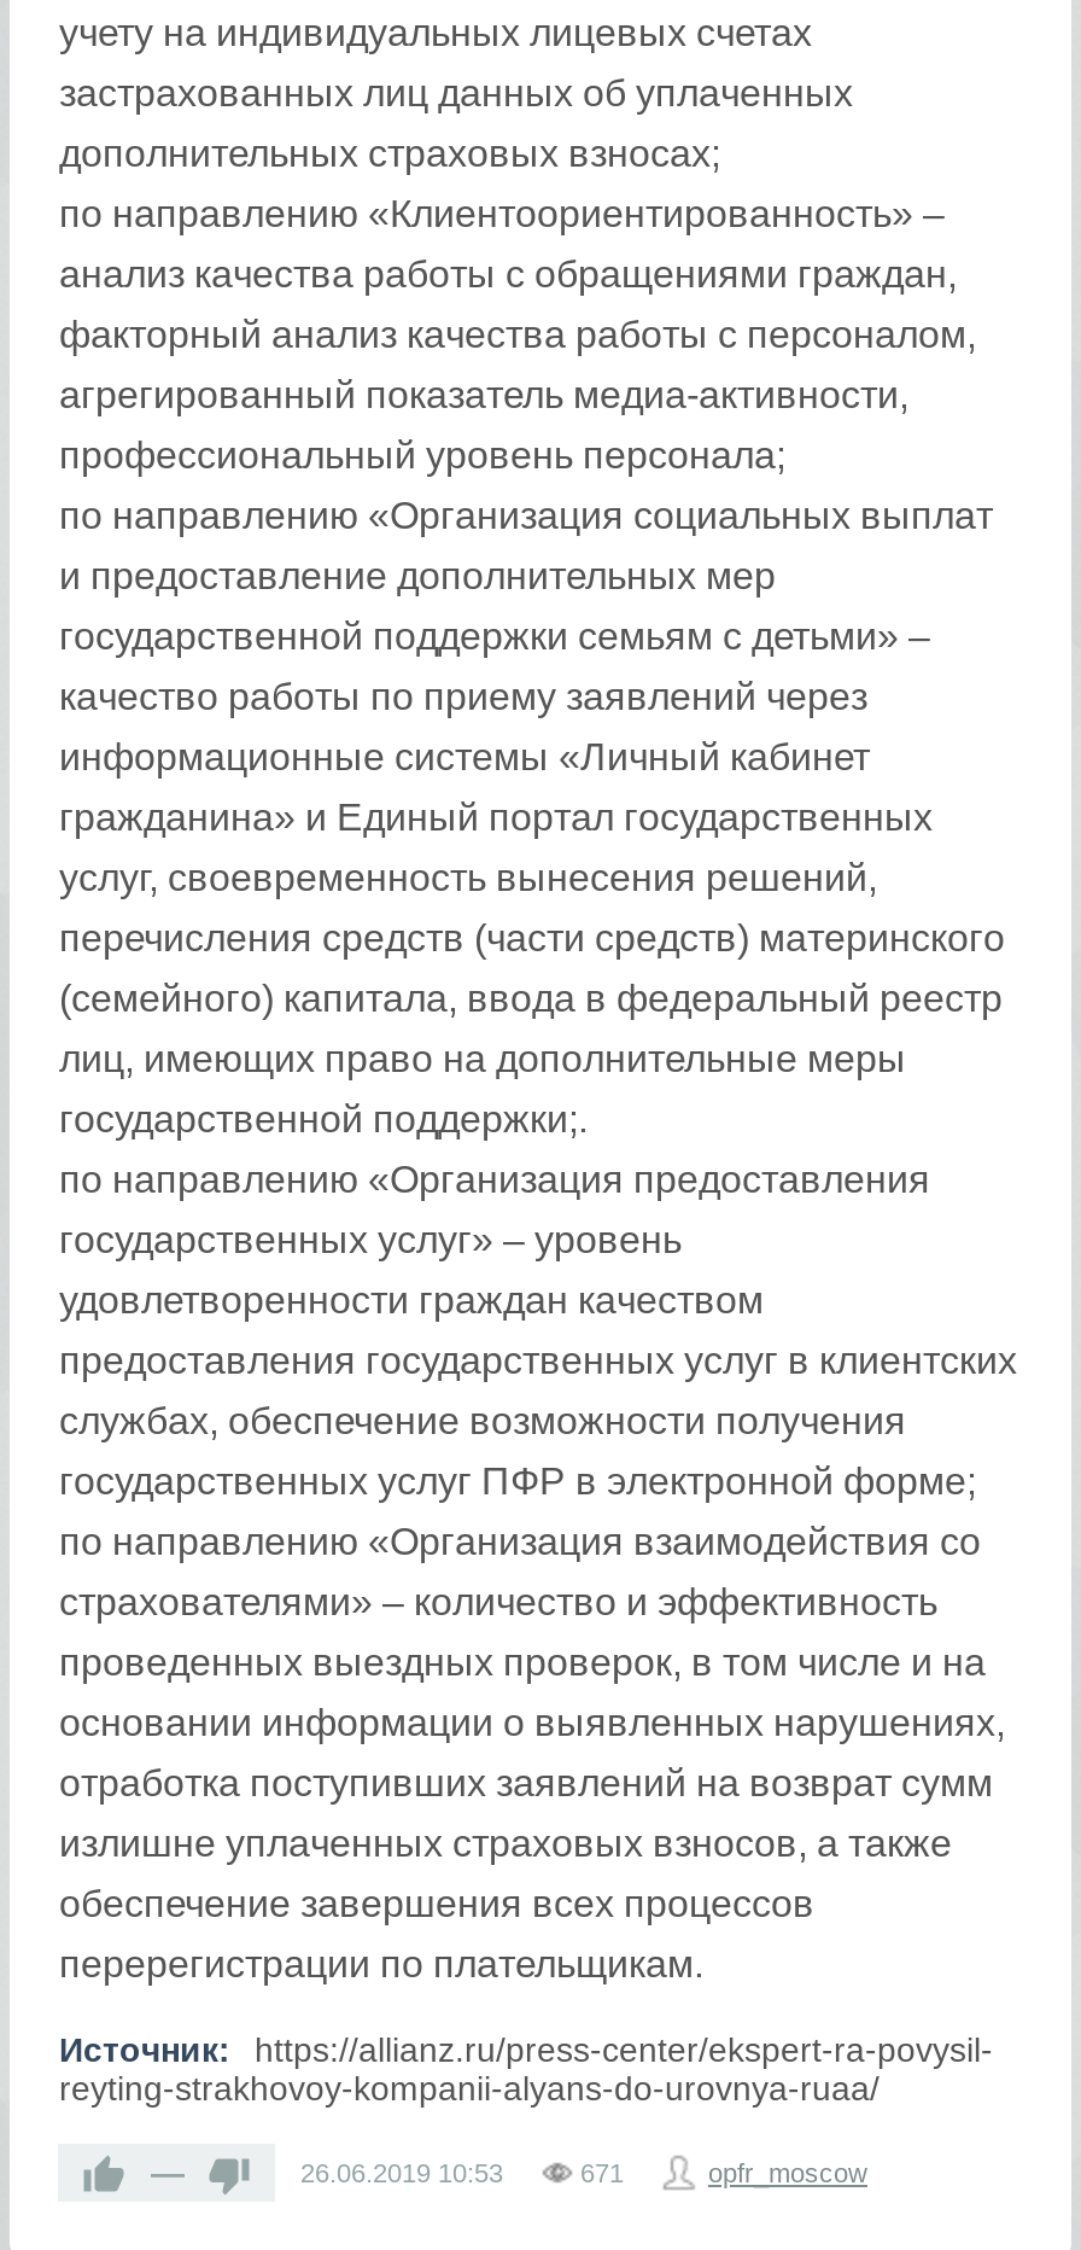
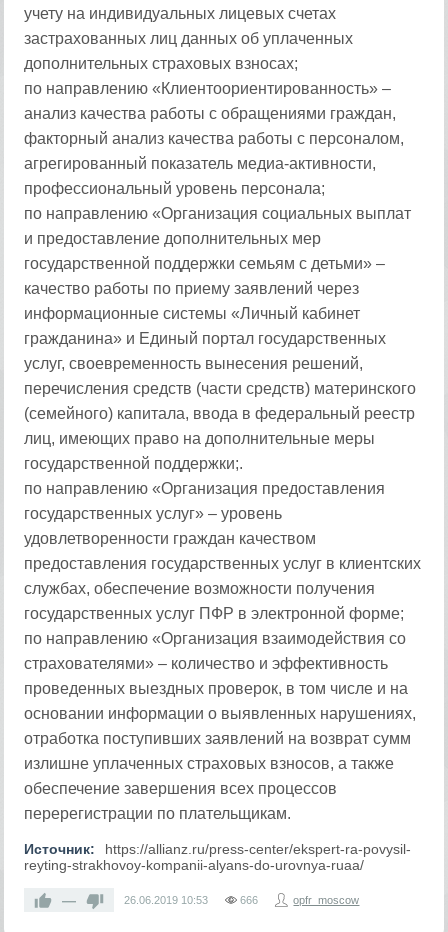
- 671
+ 666
